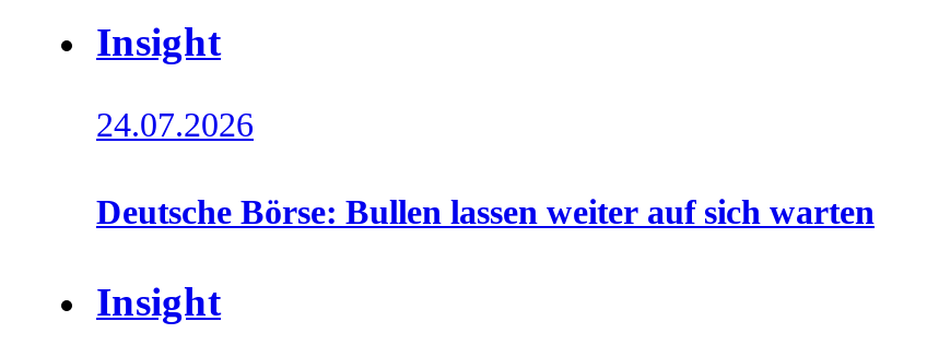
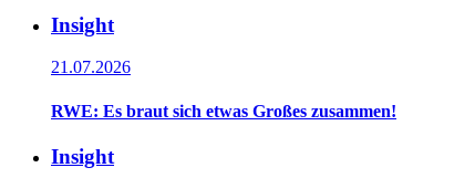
- 24.07.2026
+ 21.07.2026

- Deutsche Börse: Bullen lassen weiter auf sich warten
+ RWE: Es braut sich etwas Großes zusammen!
